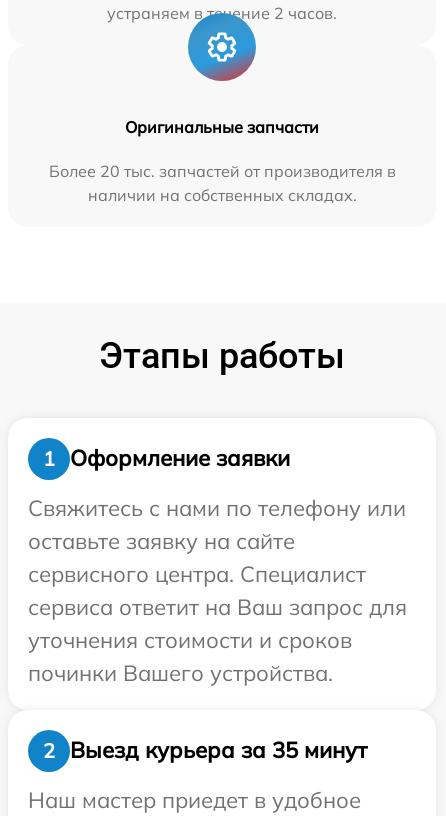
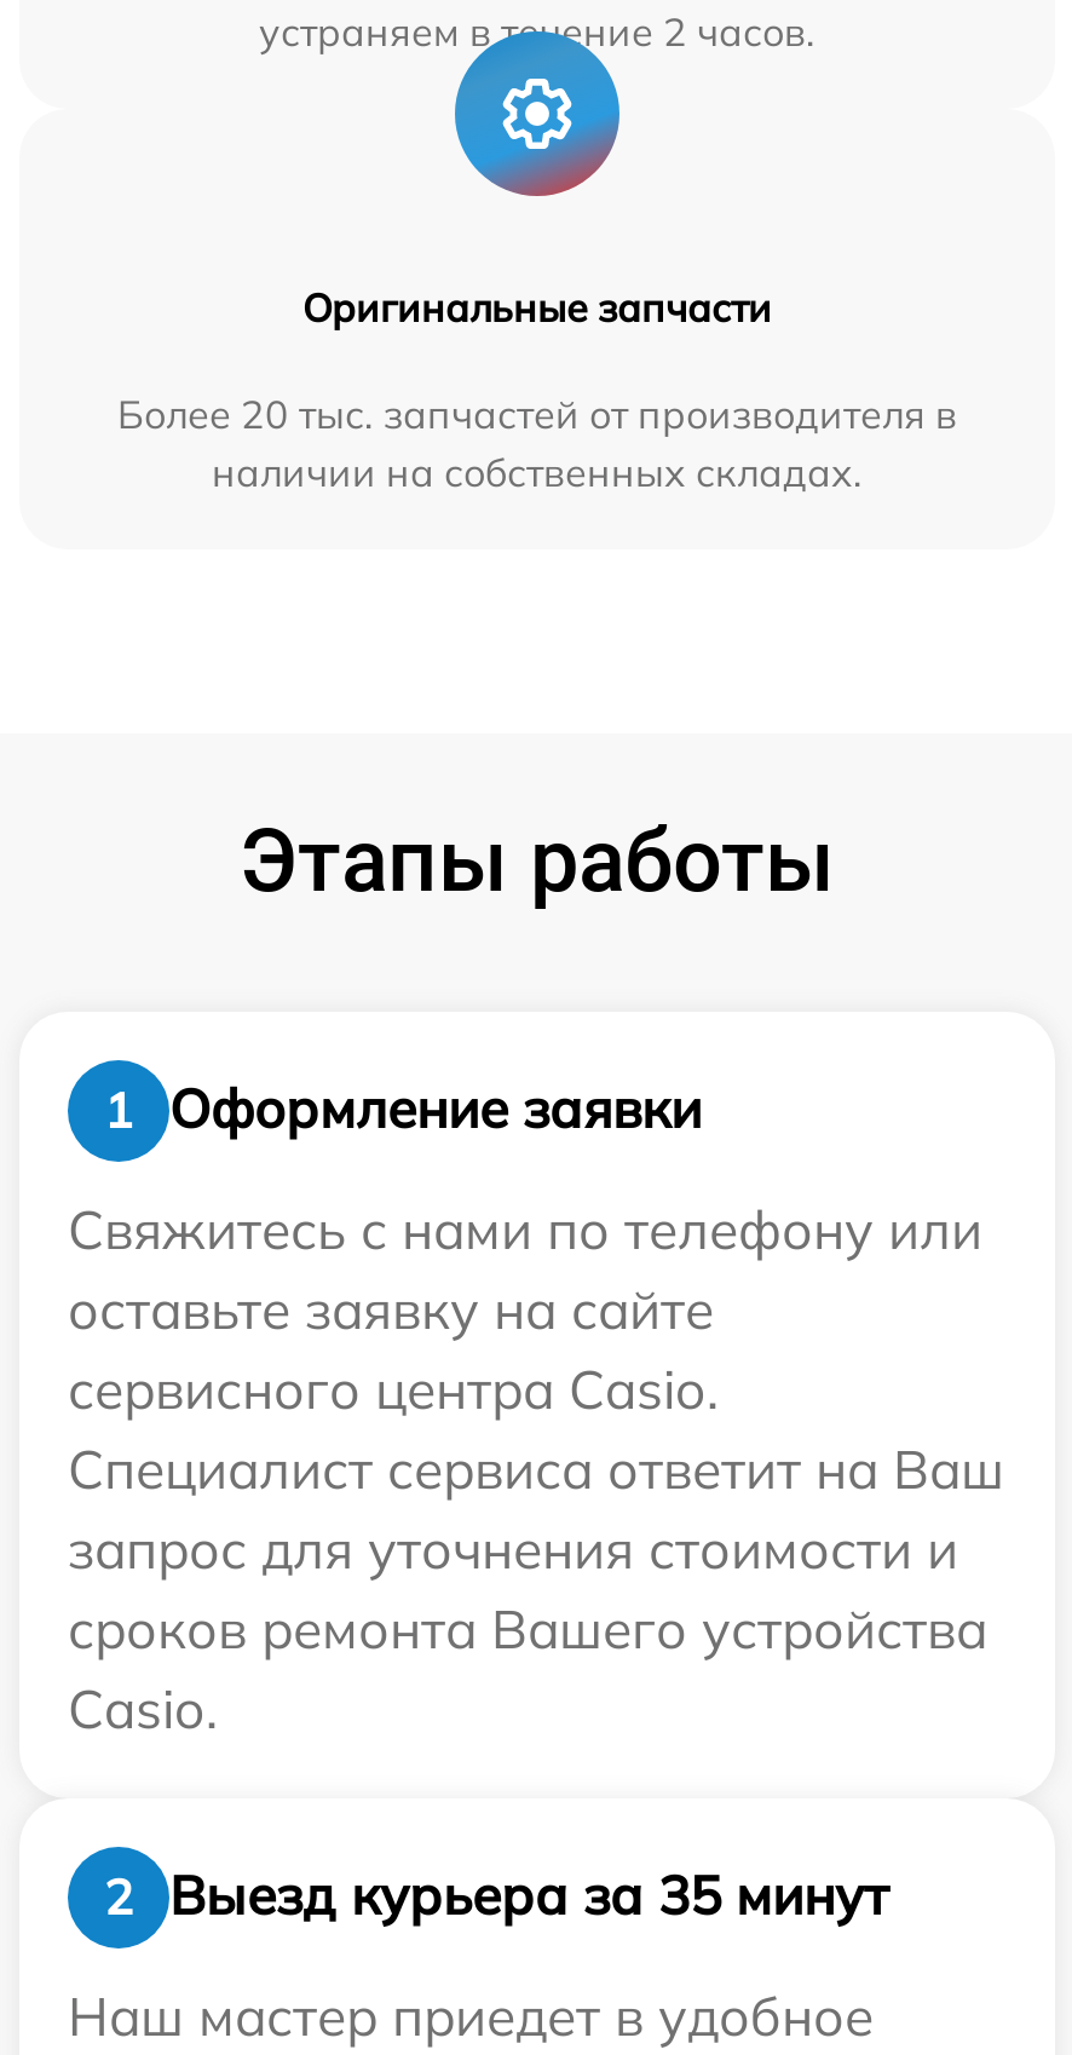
- сервисного центра. Специалист
- сервиса ответит на Ваш запрос для
- уточнения стоимости и сроков
- починки Вашего устройства.
+ сервисного центра Casio.
+ Специалист сервиса ответит на Ваш
+ запрос для уточнения стоимости и
+ сроков ремонта Вашего устройства
+ Casio.
